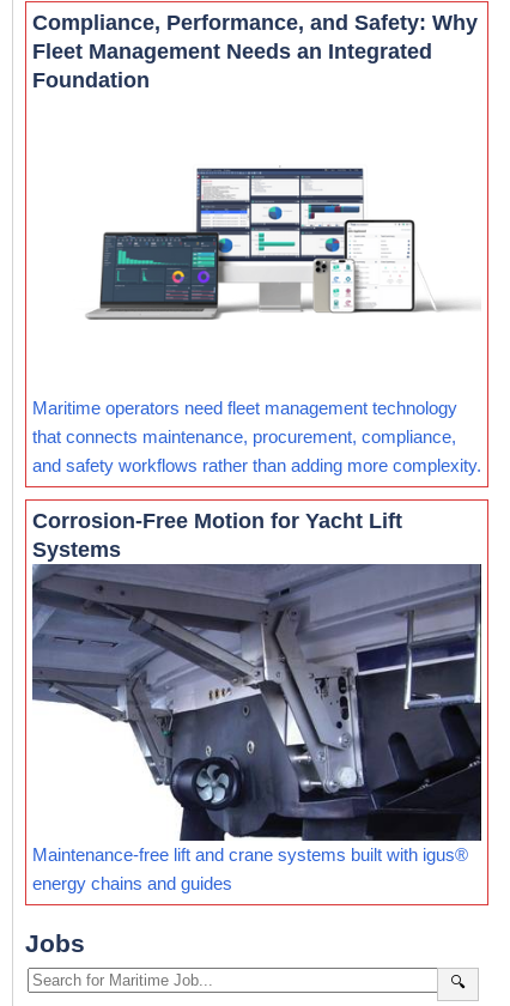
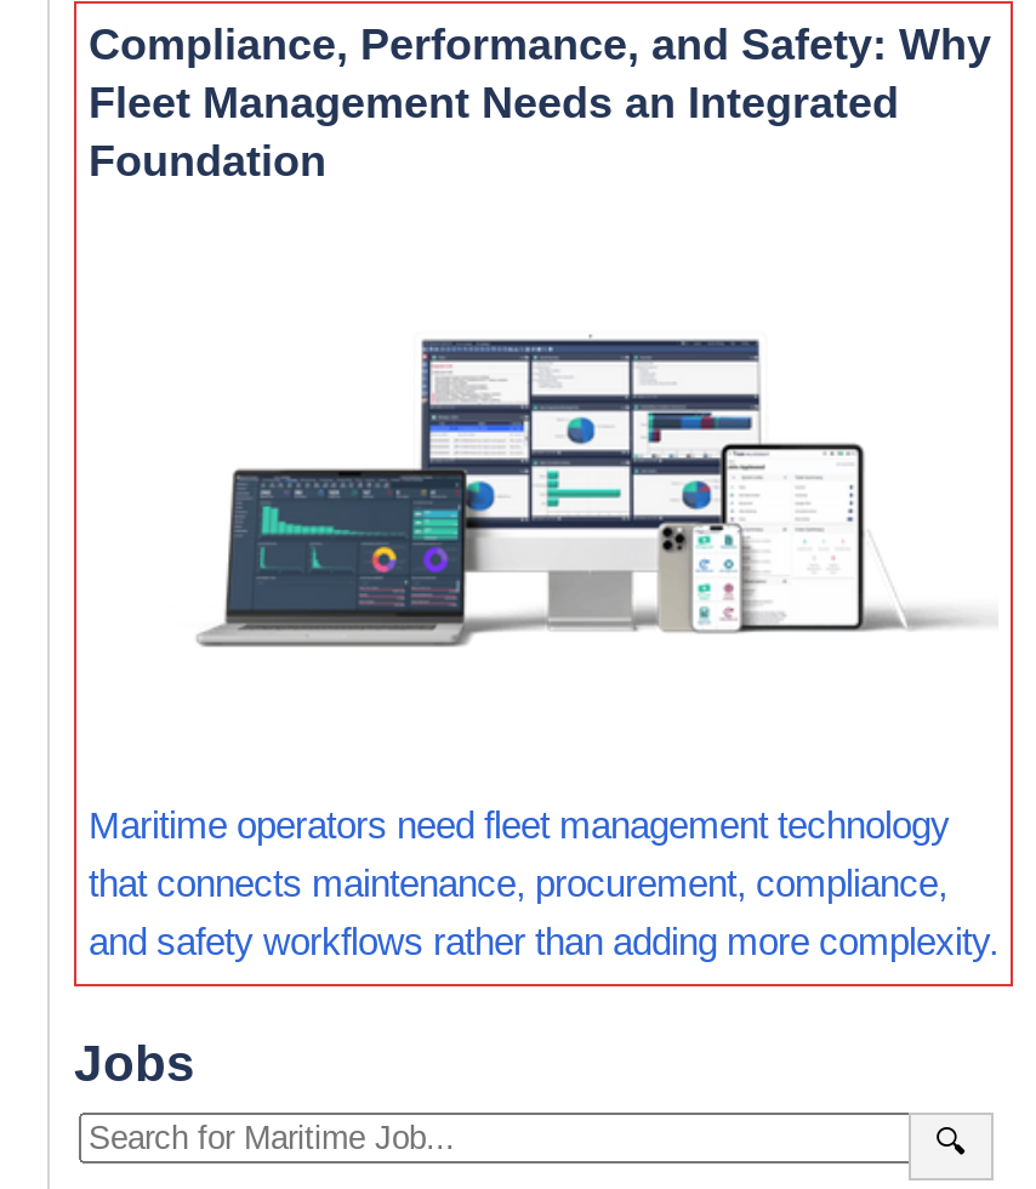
- Corrosion-Free Motion for Yacht Lift
- Systems

- [image]
- Maintenance-free lift and crane systems built with igus®
- energy chains and guides
